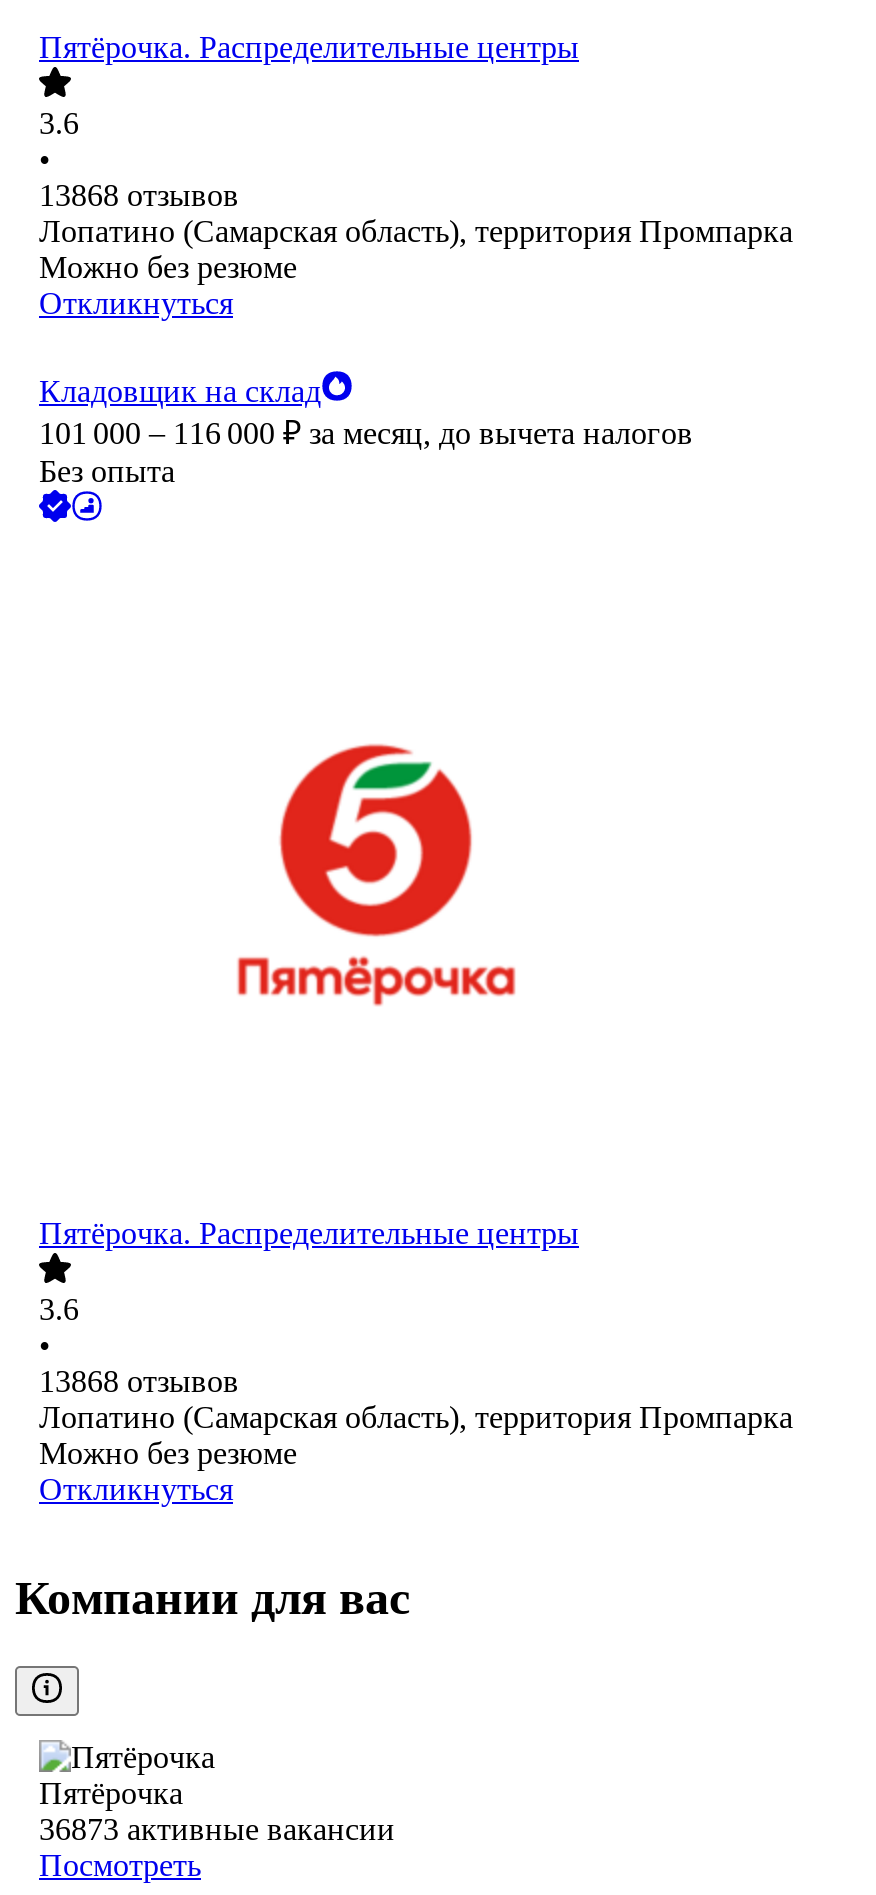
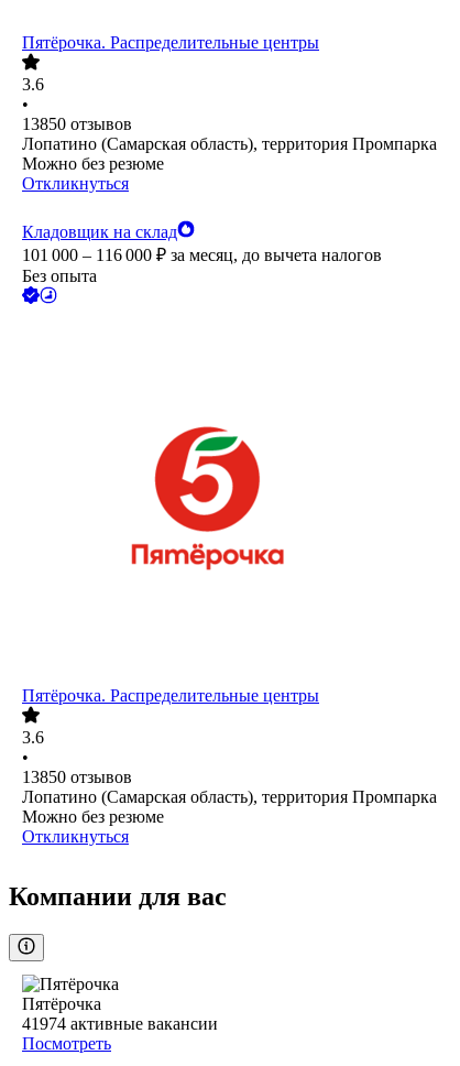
- 13868 отзывов
+ 13850 отзывов

- 13868 отзывов
+ 13850 отзывов

- 36873 активные вакансии
+ 41974 активные вакансии
